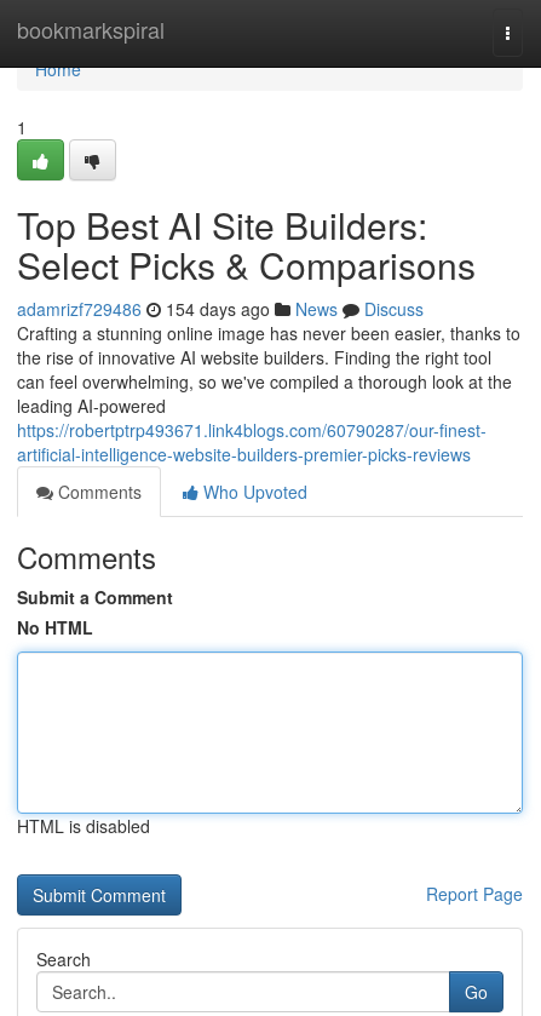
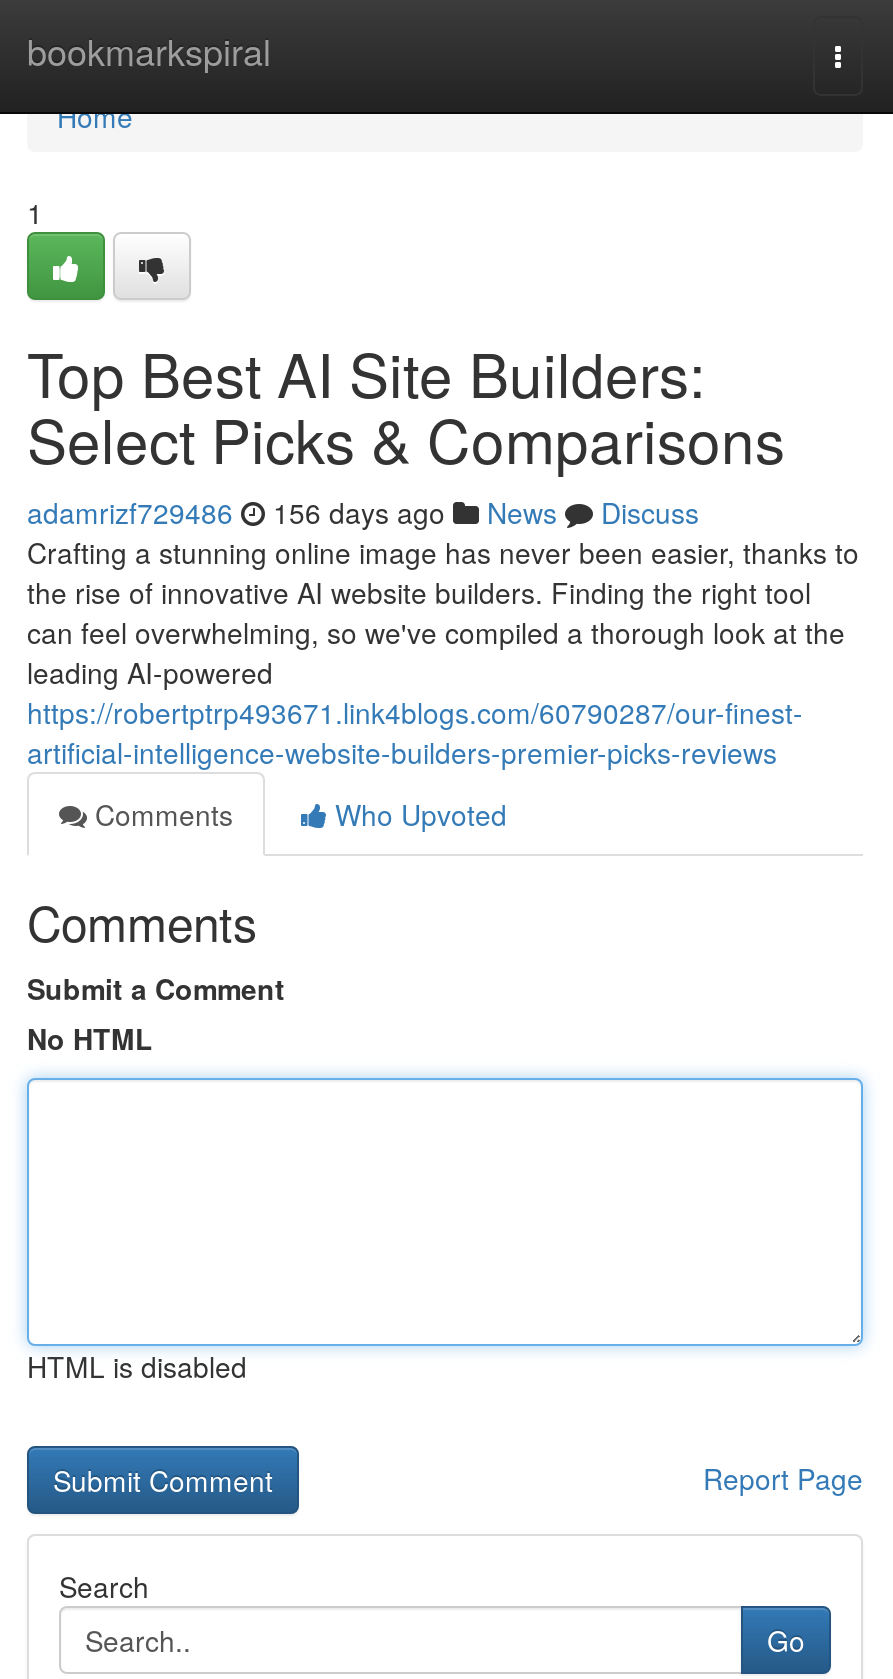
- adamrizf729486 154 days ago News Discuss
+ adamrizf729486 156 days ago News Discuss
